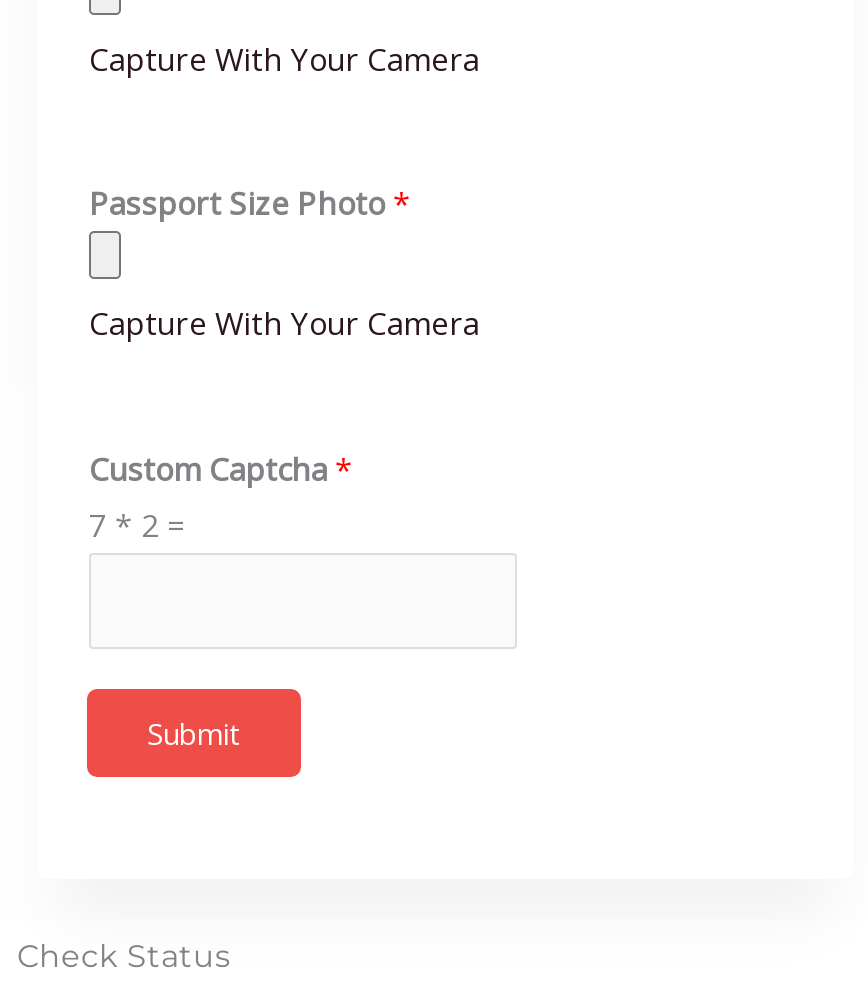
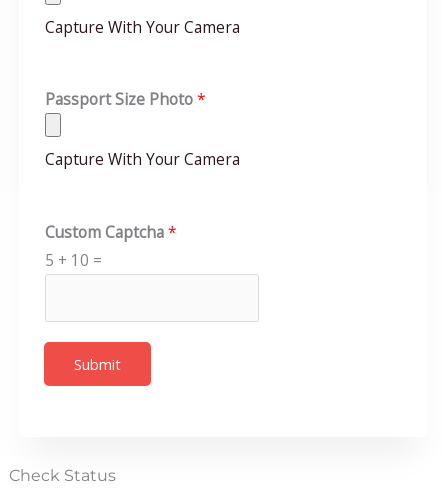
- 7 * 2 =
+ 5 + 10 =
